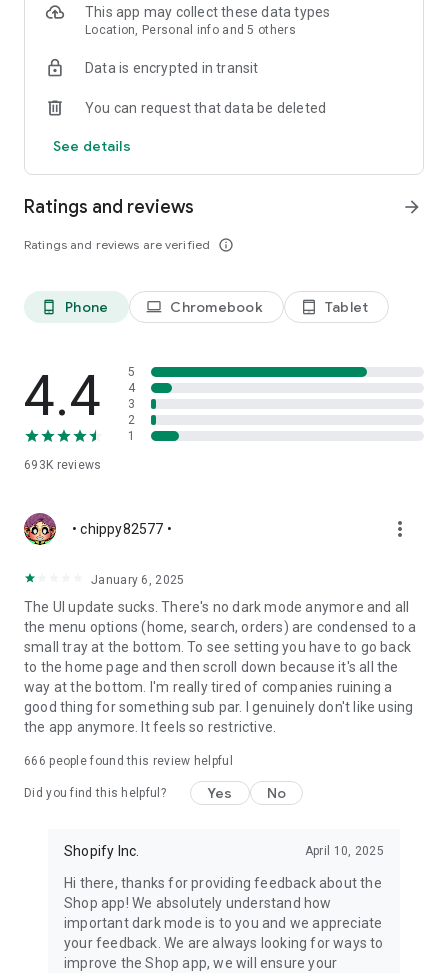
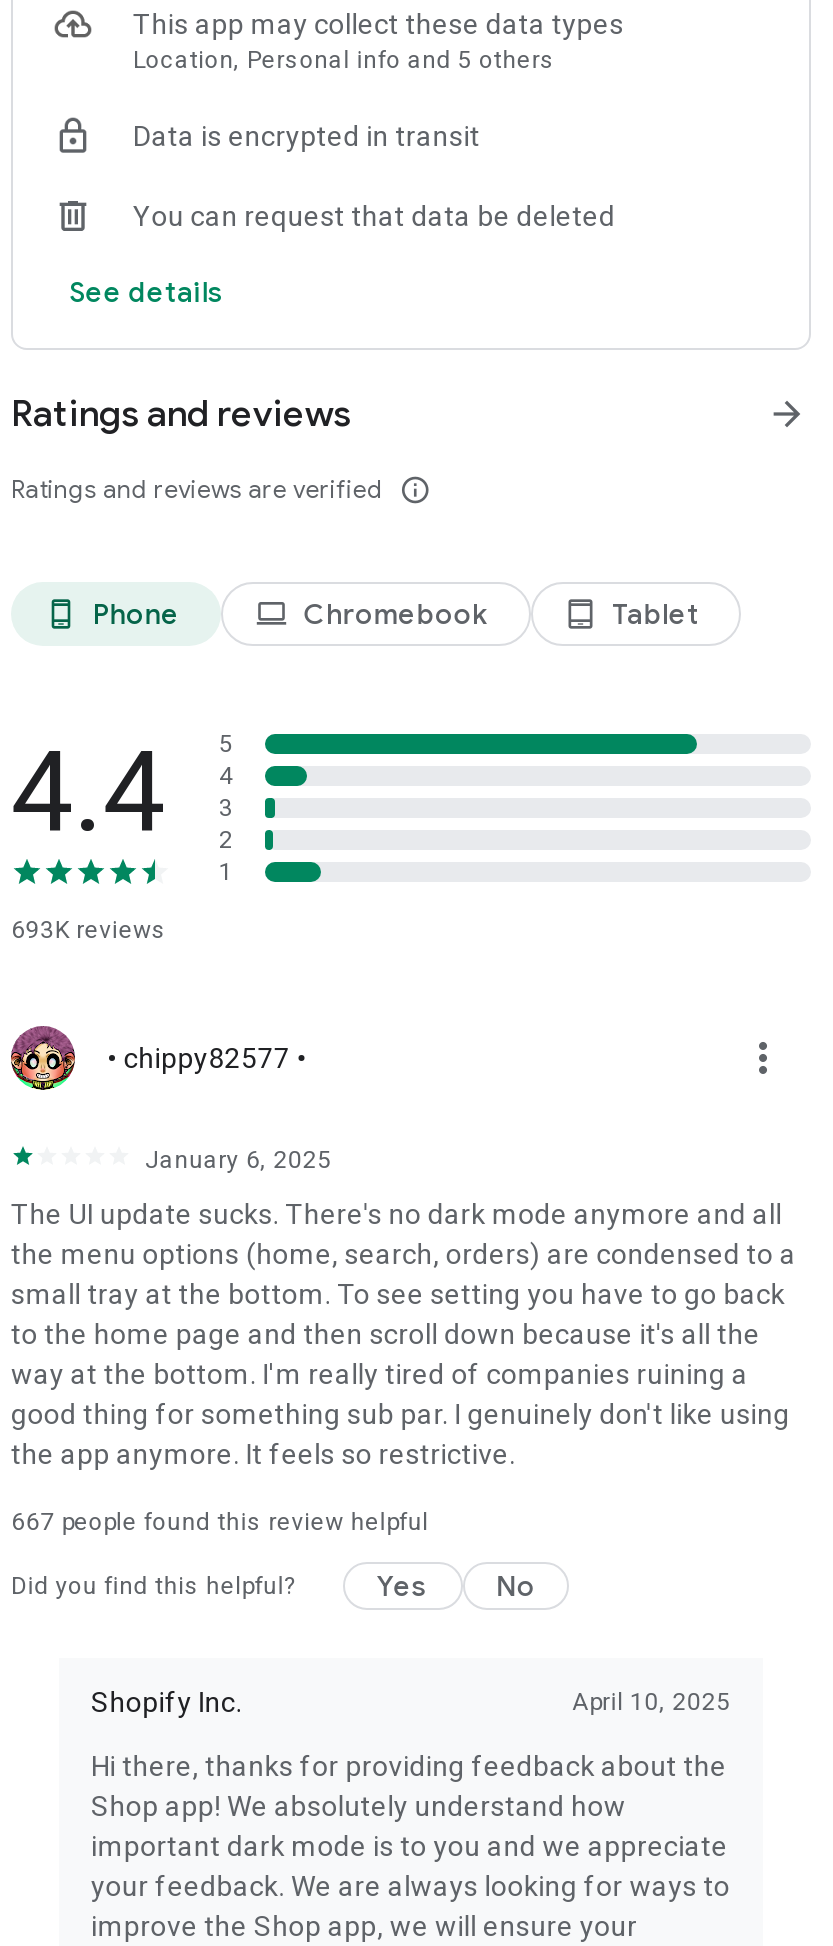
- 666 people found this review helpful
+ 667 people found this review helpful
